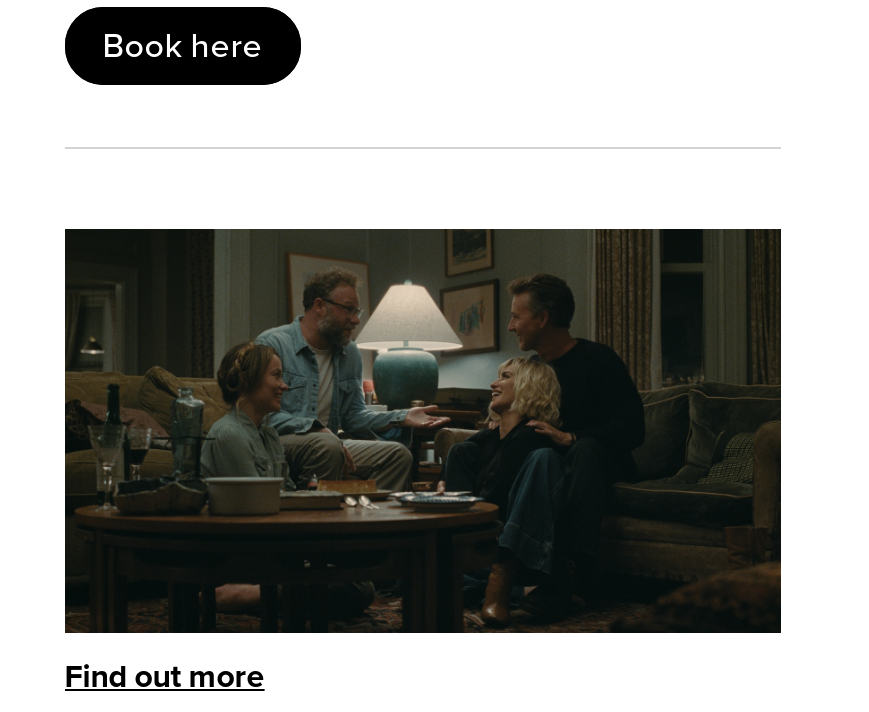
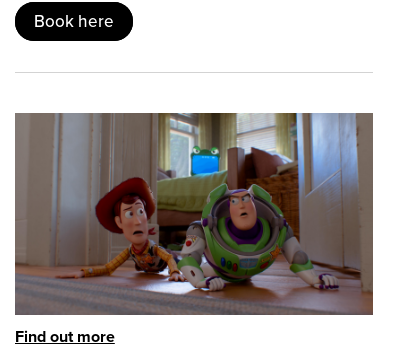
- [image]
+ [image]
